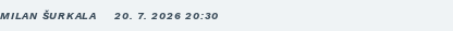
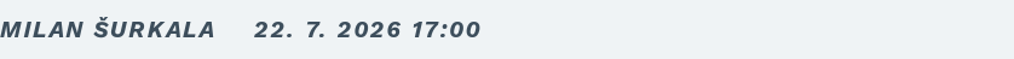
- MILAN ŠURKALA 20. 7. 2026 20:30
+ MILAN ŠURKALA 22. 7. 2026 17:00
